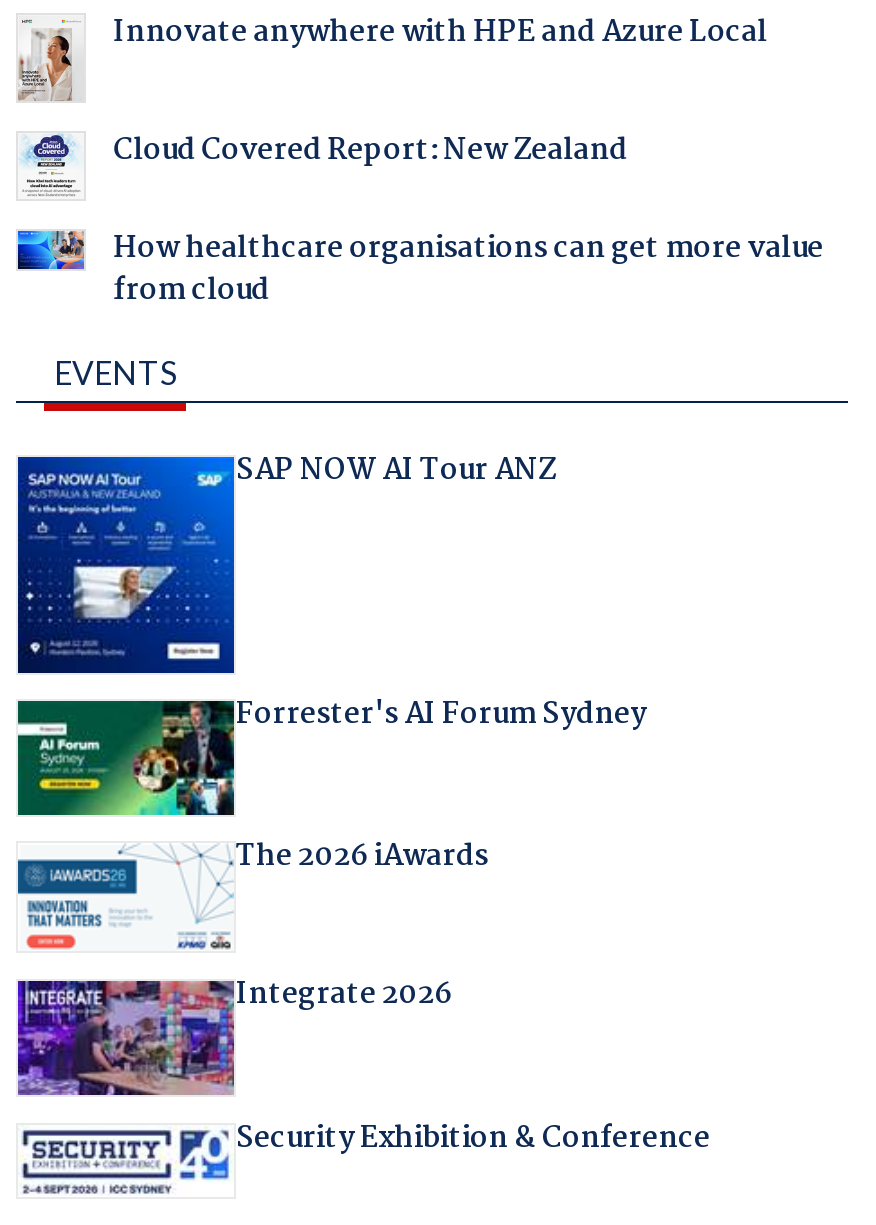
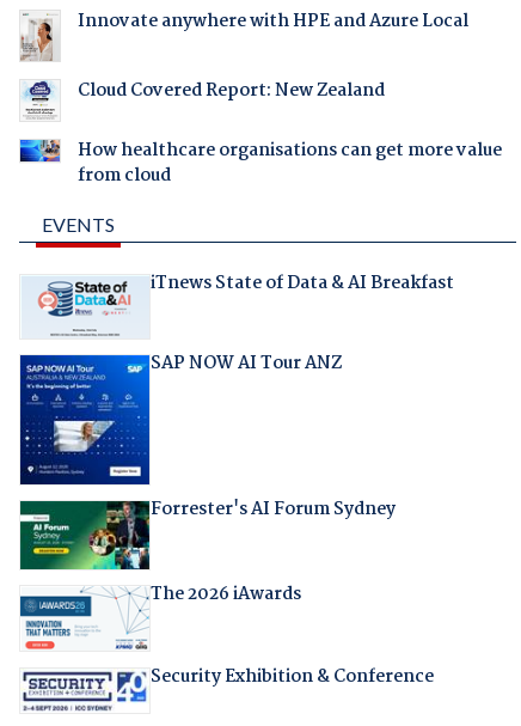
+ [image]
+ iTnews State of Data & AI Breakfast

moved down: [image] | SAP NOW AI Tour ANZ | Forrester's AI Forum Sydney | The 2026 iAwards

moved down: [image]

- [image]
- Integrate 2026
